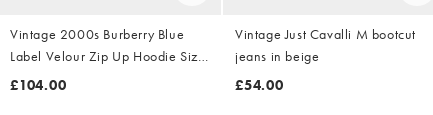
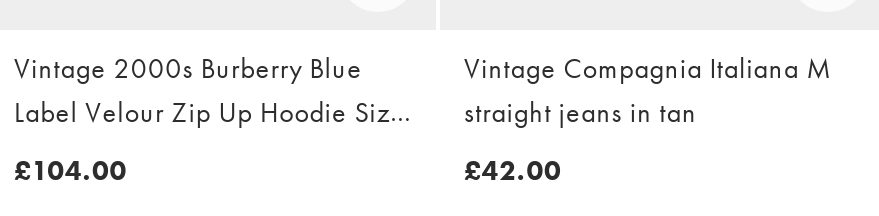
- Vintage Just Cavalli M bootcut
- jeans in beige
+ Vintage Compagnia Italiana M
+ straight jeans in tan

- £54.00
+ £42.00
